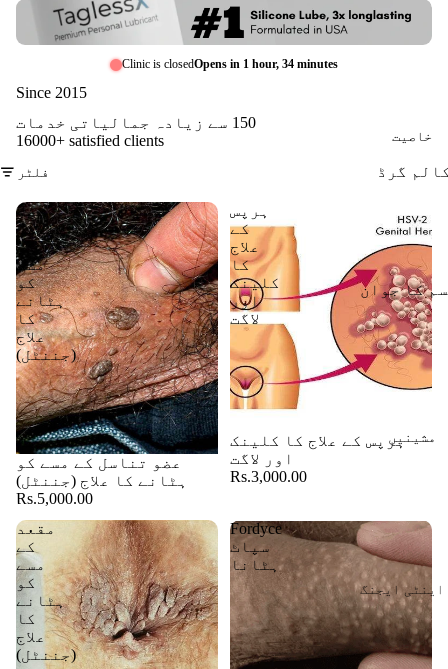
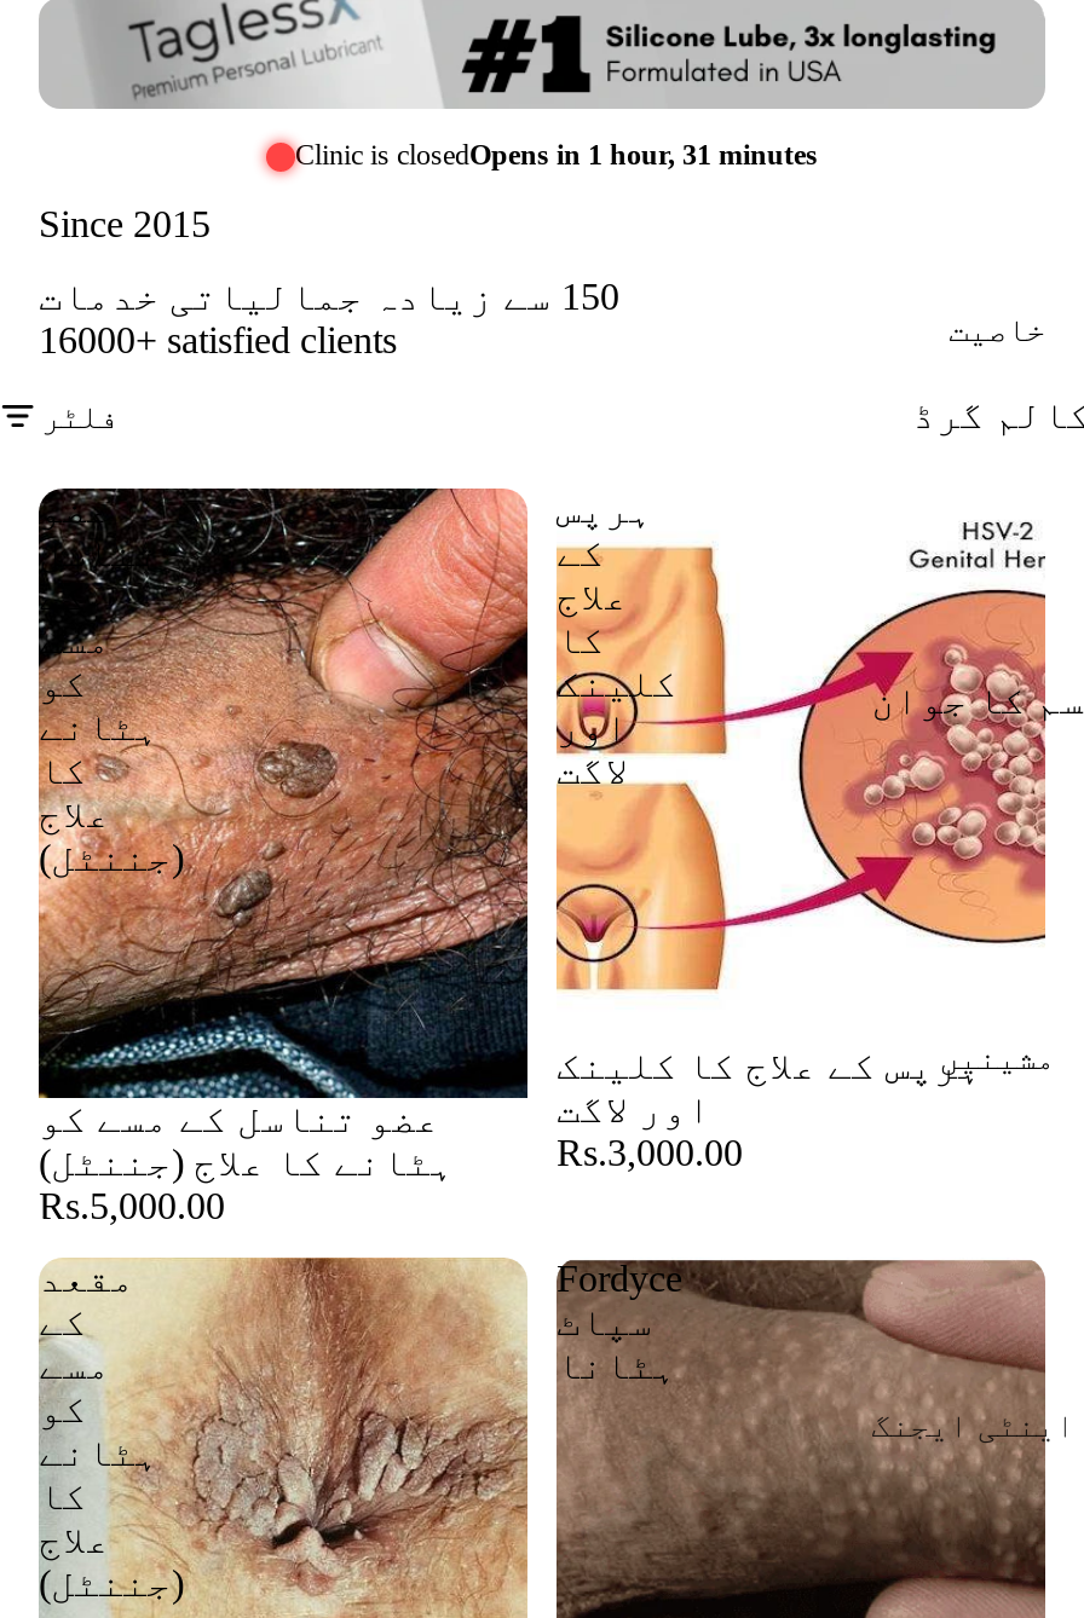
- Clinic is closedOpens in 1 hour, 34 minutes
+ Clinic is closedOpens in 1 hour, 31 minutes
